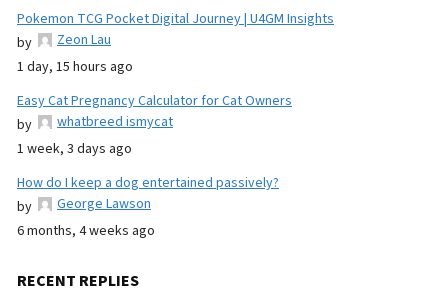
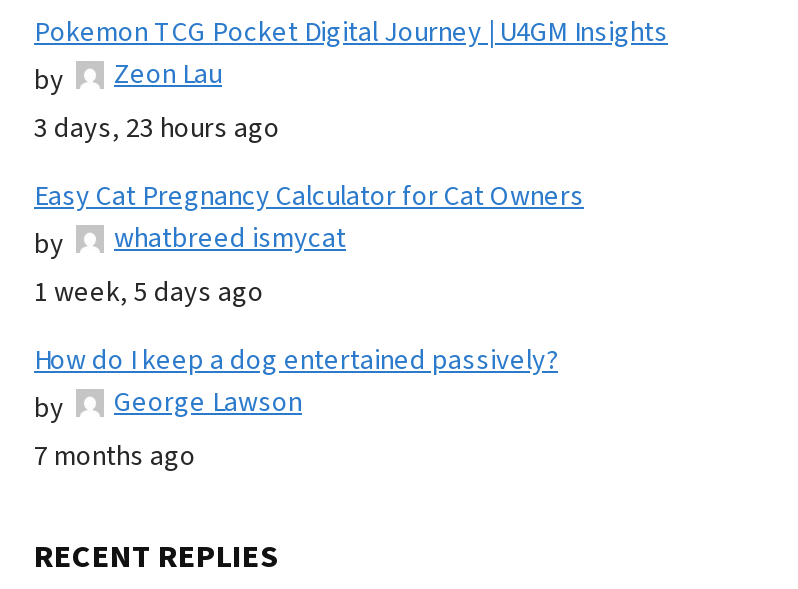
- 1 day, 15 hours ago
+ 3 days, 23 hours ago

- 1 week, 3 days ago
+ 1 week, 5 days ago

- 6 months, 4 weeks ago
+ 7 months ago
